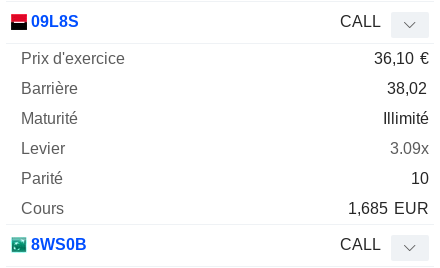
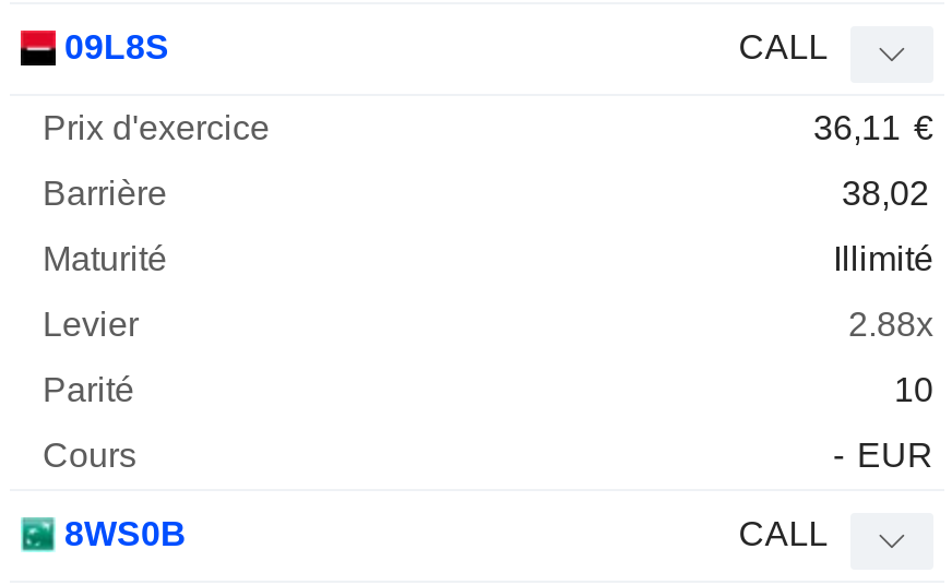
- 36,10 €
+ 36,11 €

- 3.09x
+ 2.88x

- 1,685 EUR
+ - EUR
